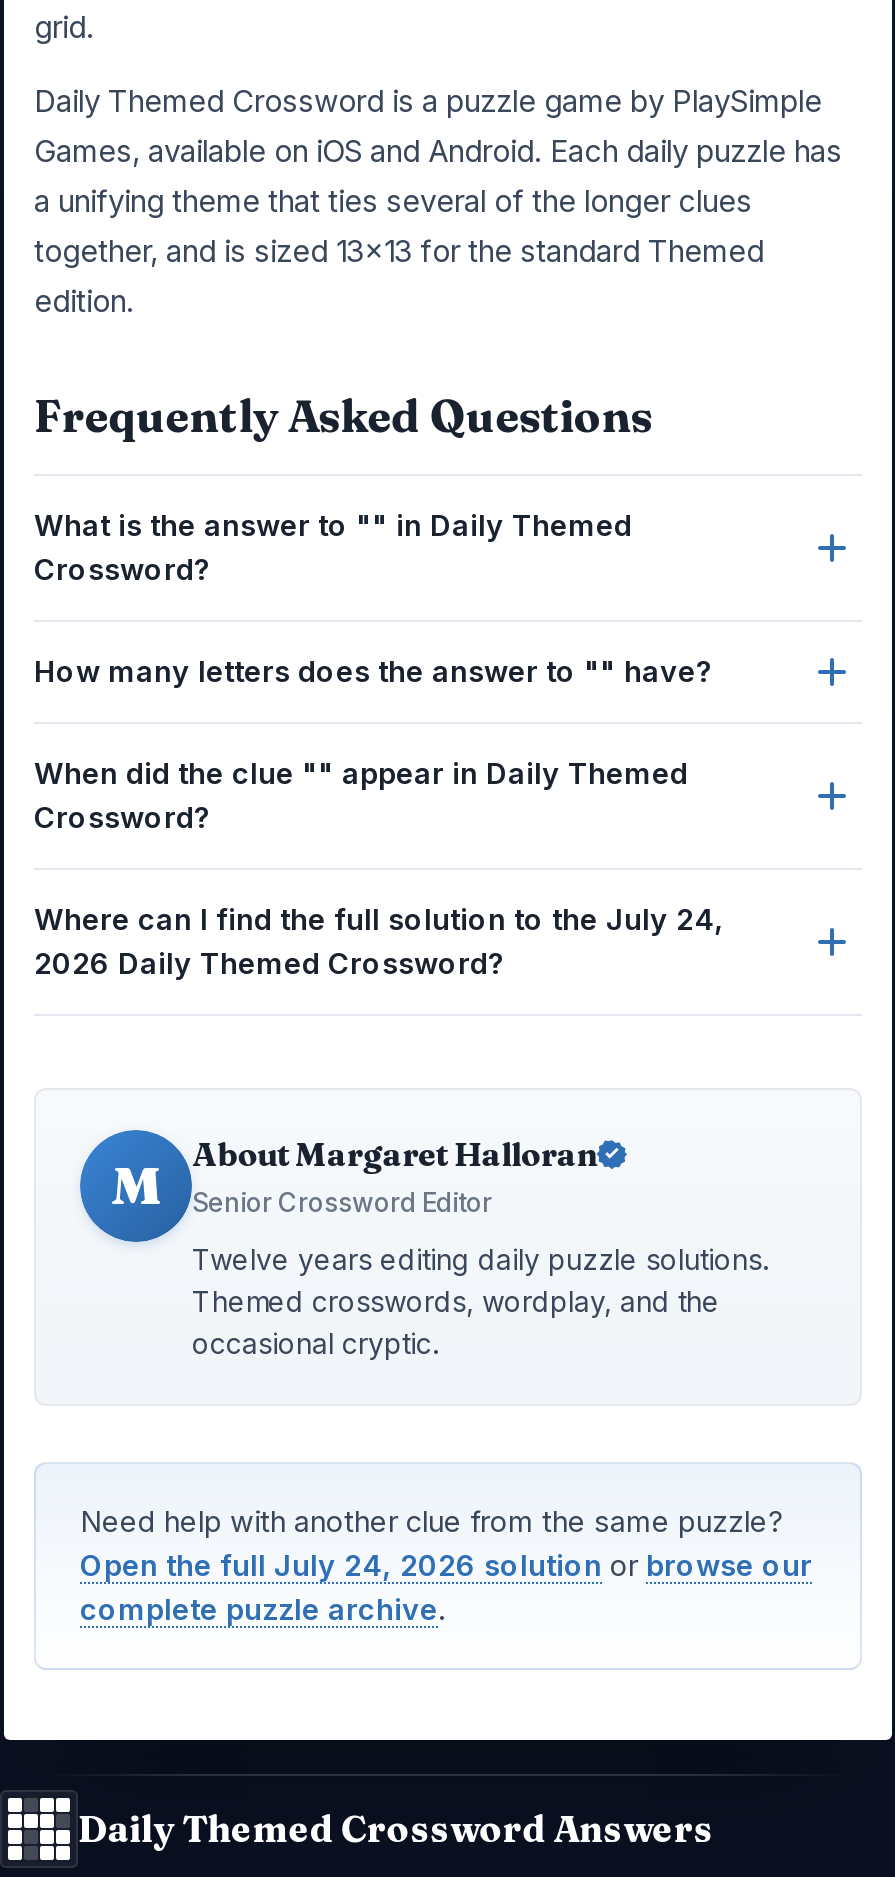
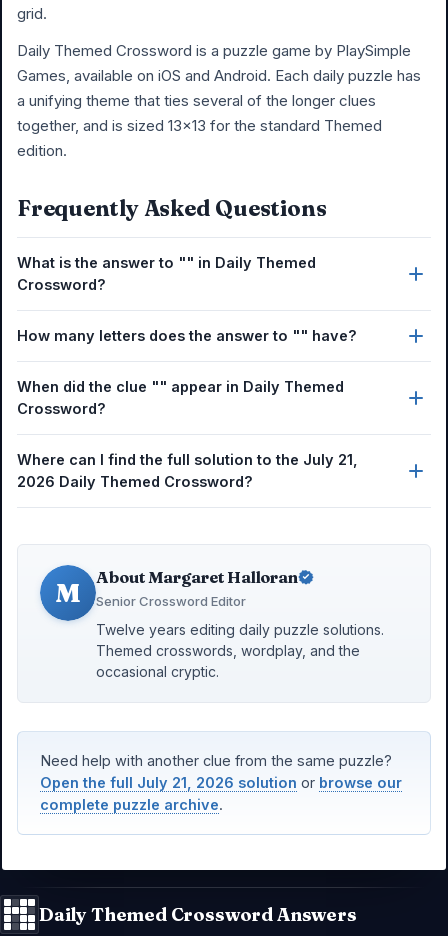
- Where can I find the full solution to the July 24,
+ Where can I find the full solution to the July 21,

- Open the full July 24, 2026 solution or browse our
+ Open the full July 21, 2026 solution or browse our
